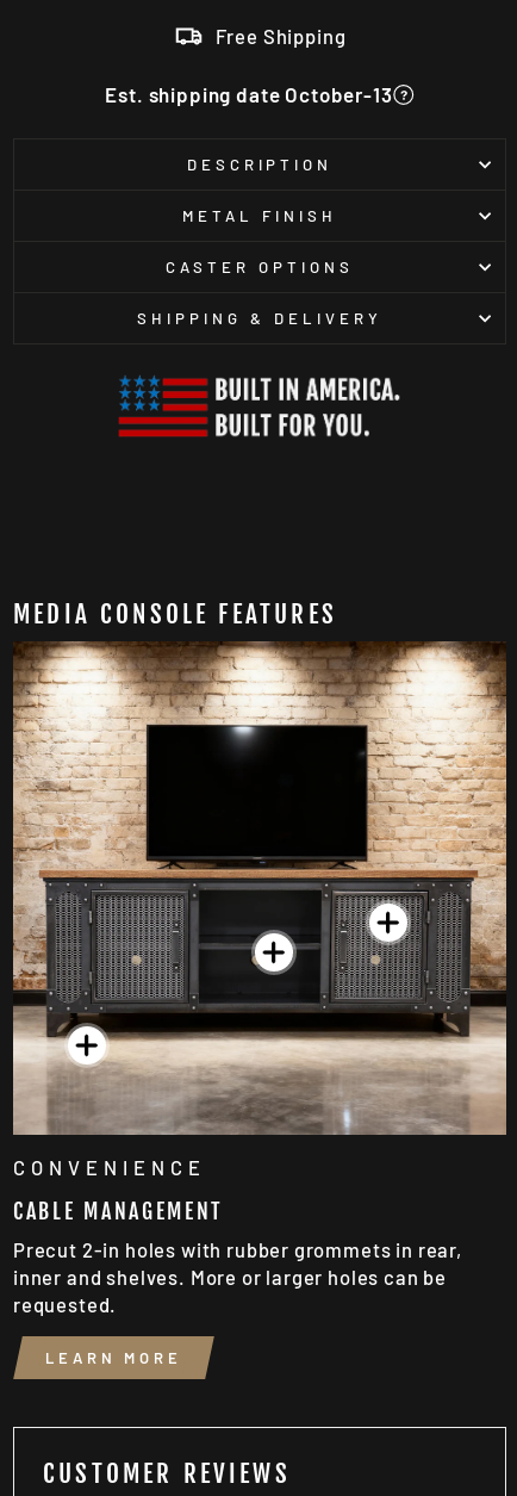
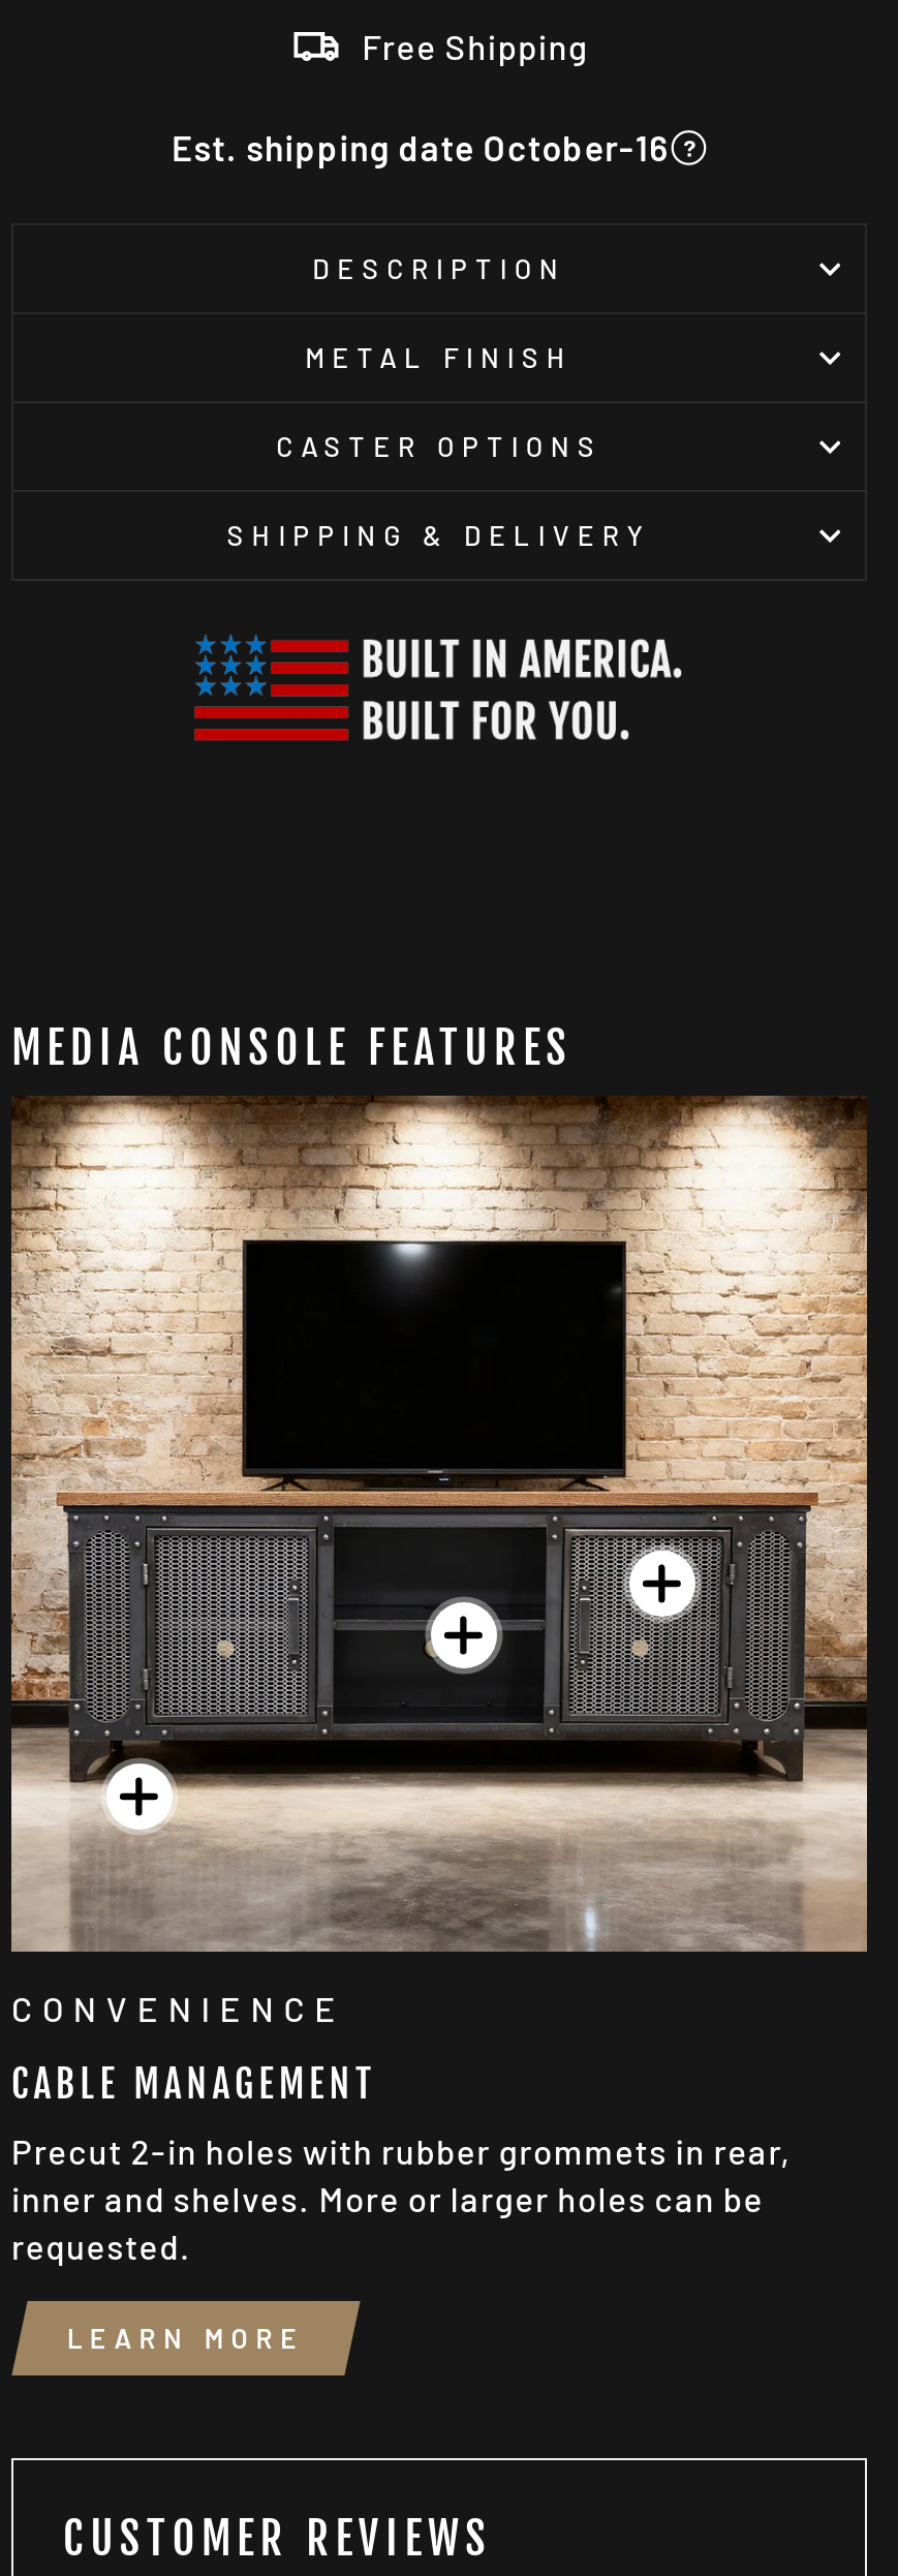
- Est. shipping date October-13
+ Est. shipping date October-16
